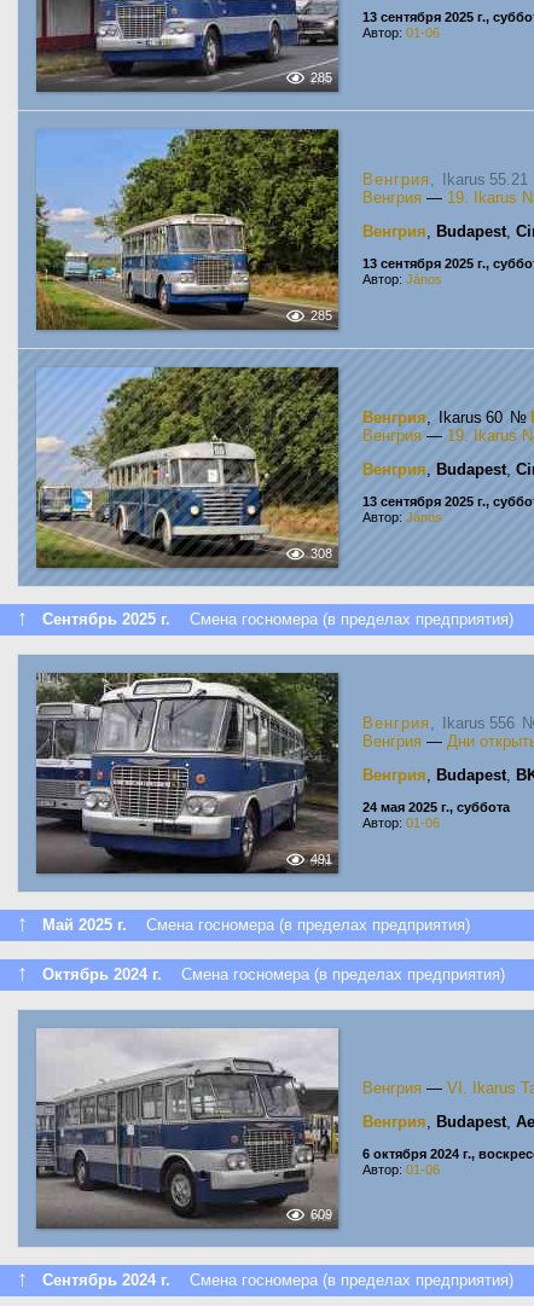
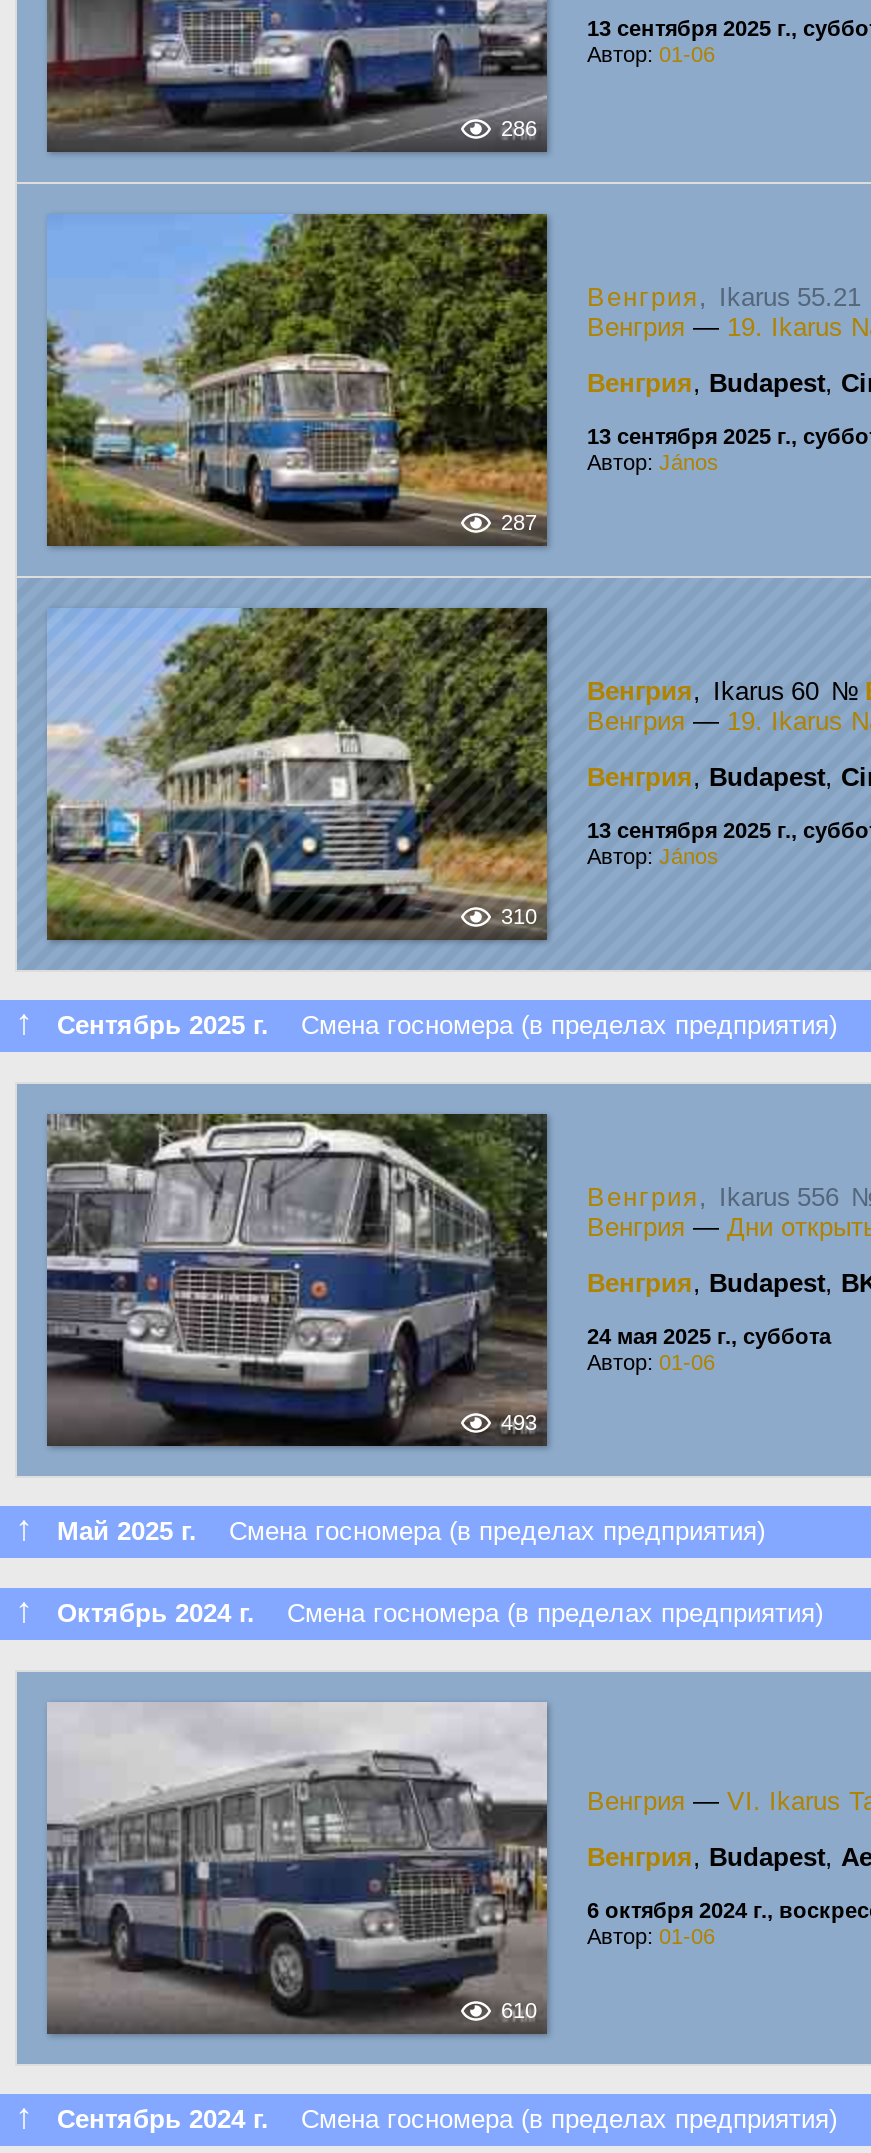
- 285
+ 286

- 285
+ 287

- 308
+ 310

- 491
+ 493

- 609
+ 610
